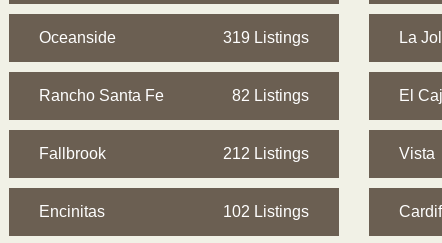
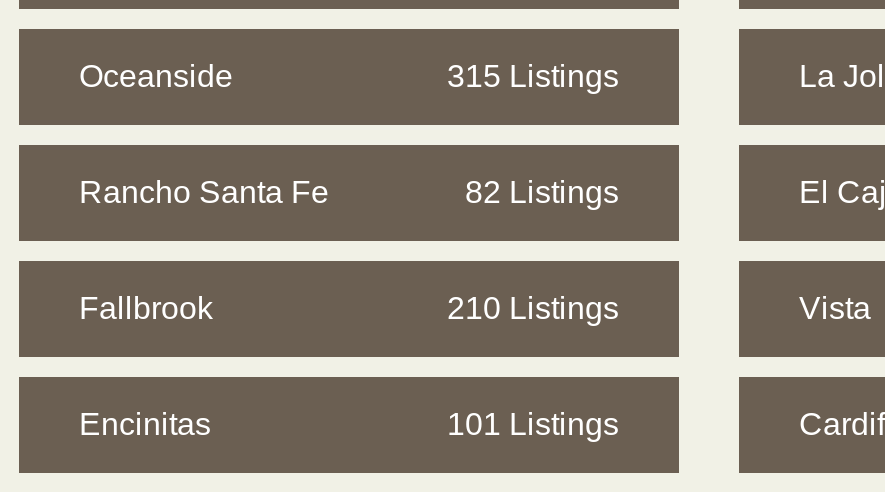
- 319 Listings
+ 315 Listings

- 212 Listings
+ 210 Listings

- 102 Listings
+ 101 Listings
